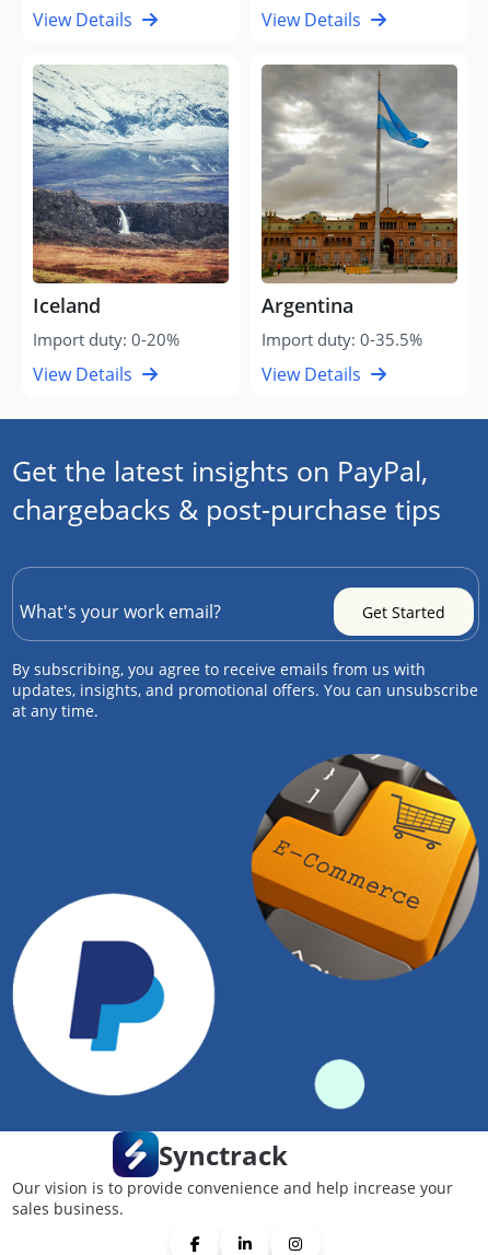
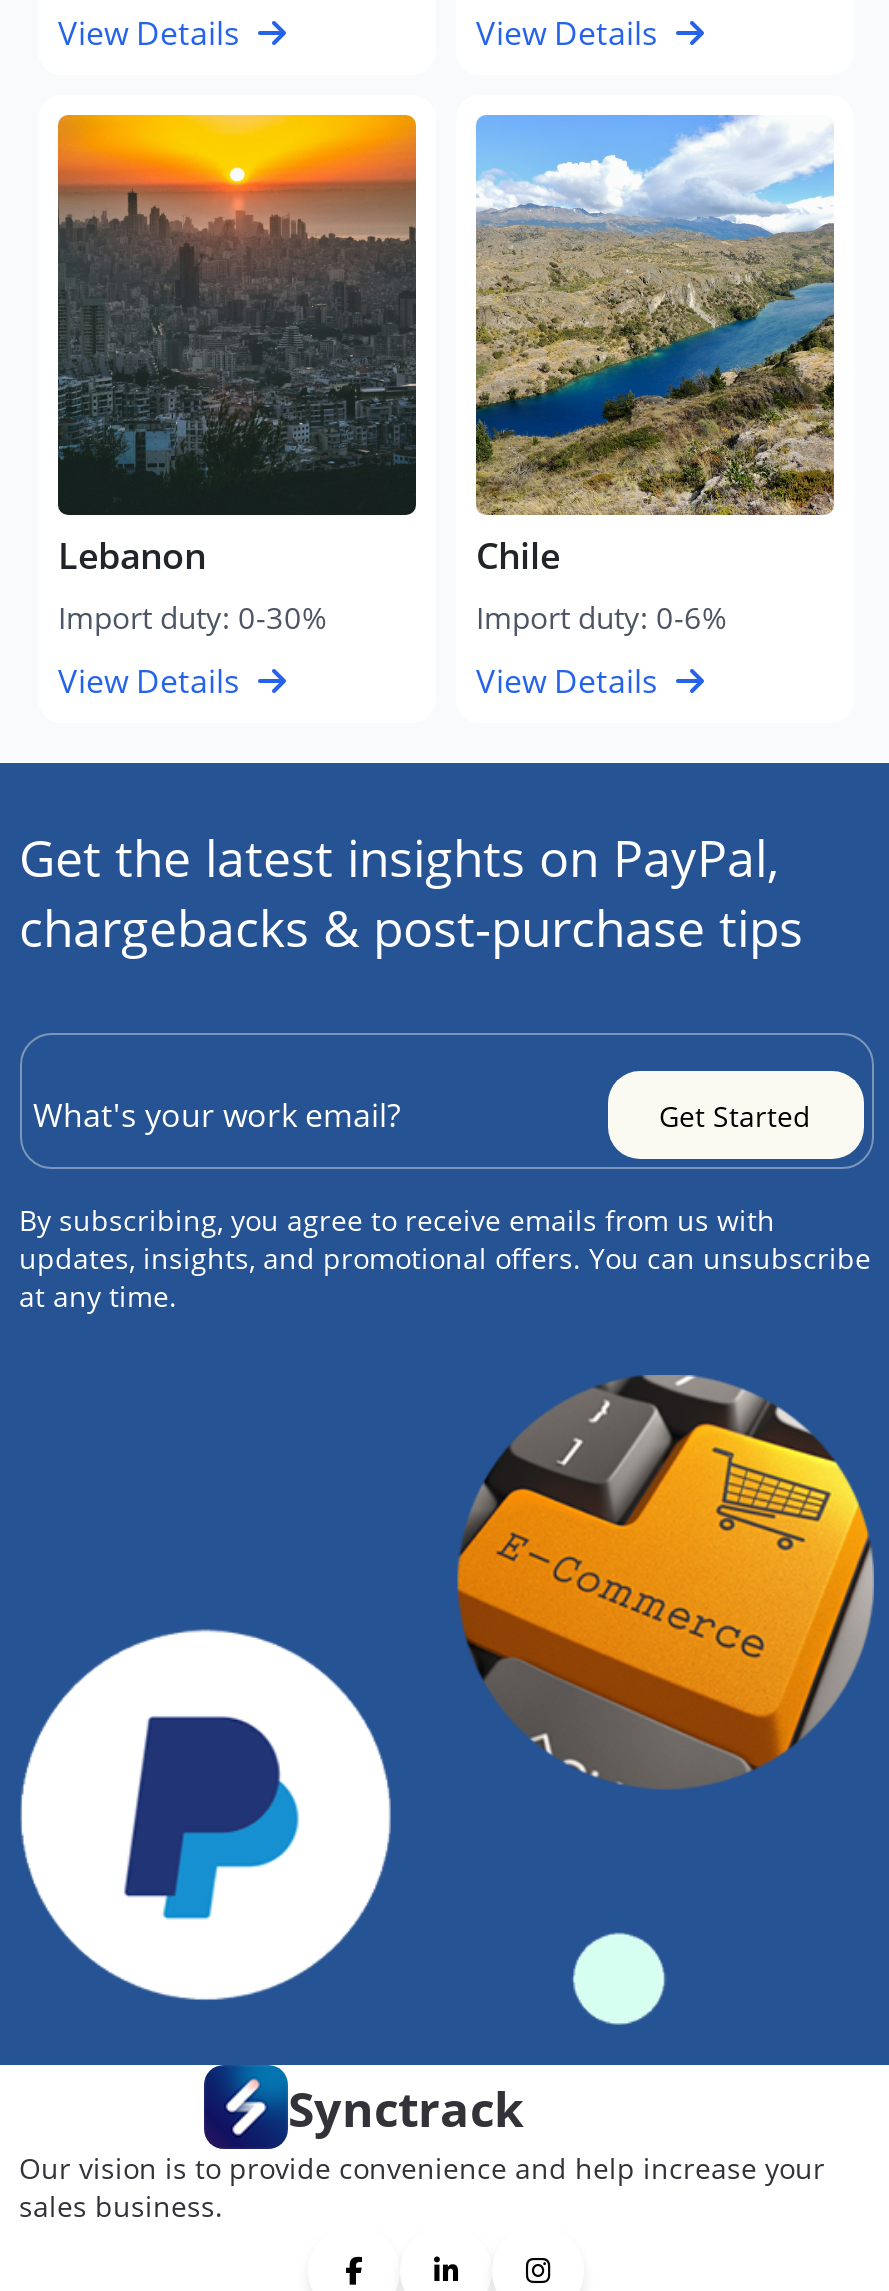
- [image]
- Iceland
- Import duty: 0-20%
+ [image]
+ Lebanon
+ Import duty: 0-30%

- [image]
- Argentina
- Import duty: 0-35.5%
+ [image]
+ Chile
+ Import duty: 0-6%
